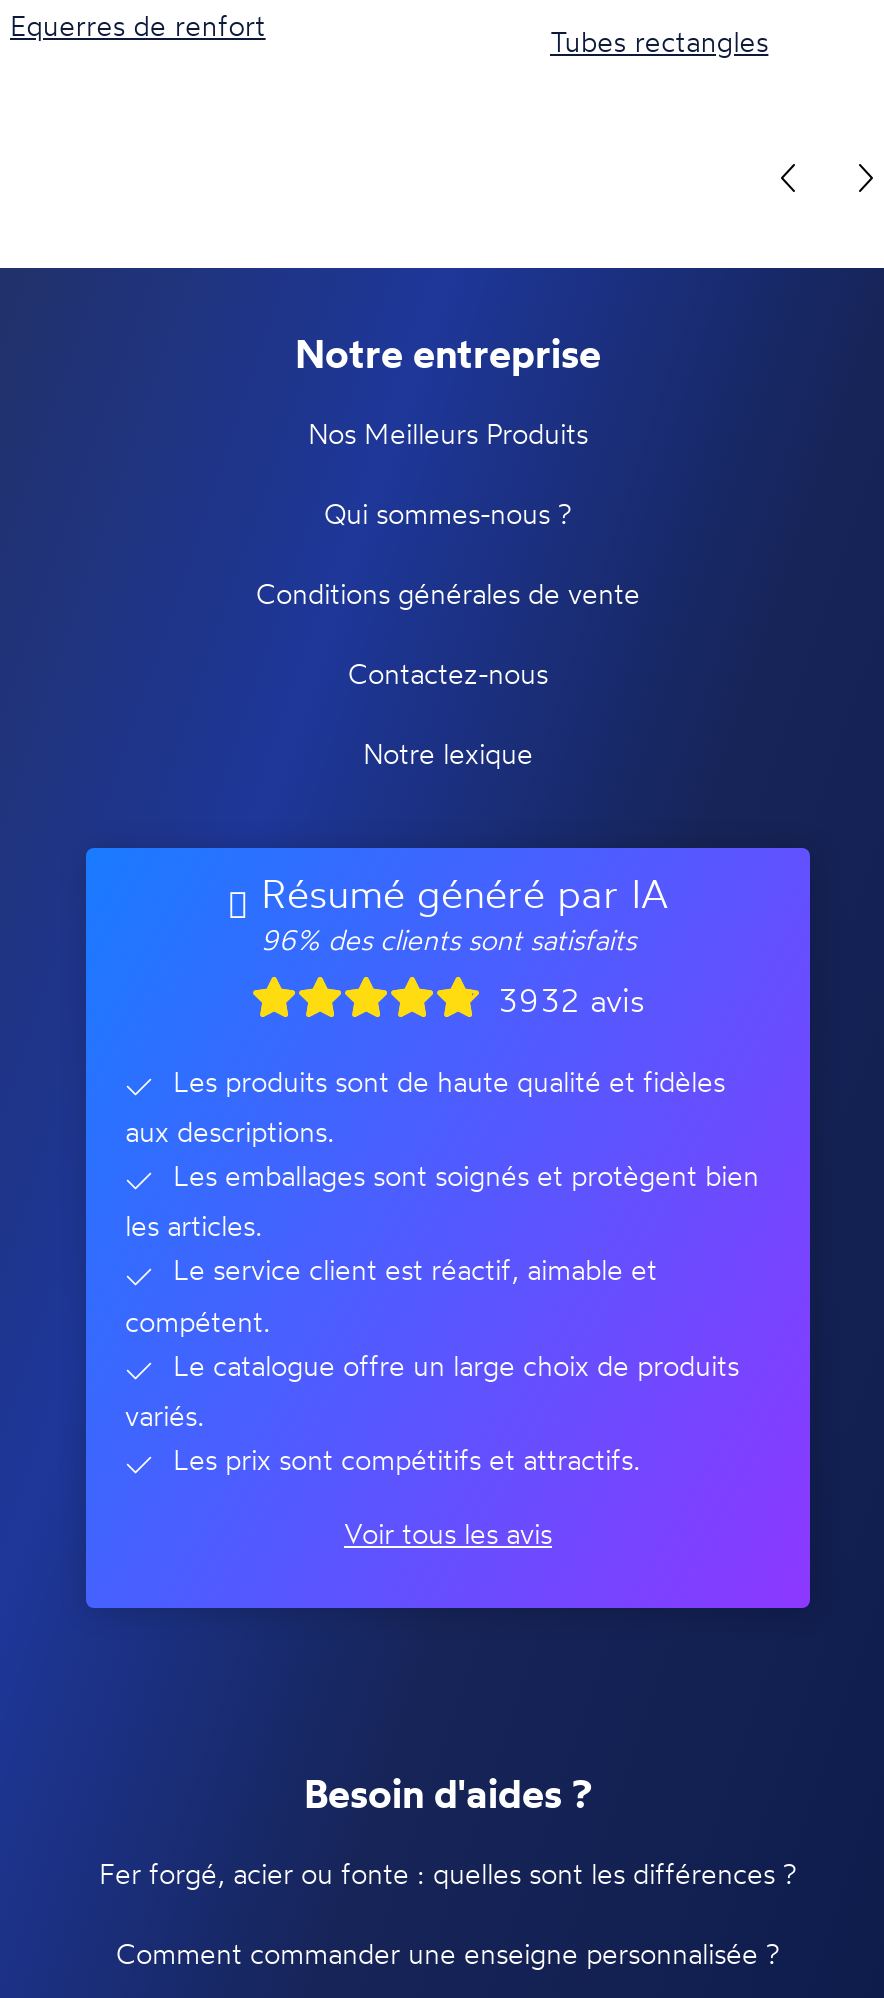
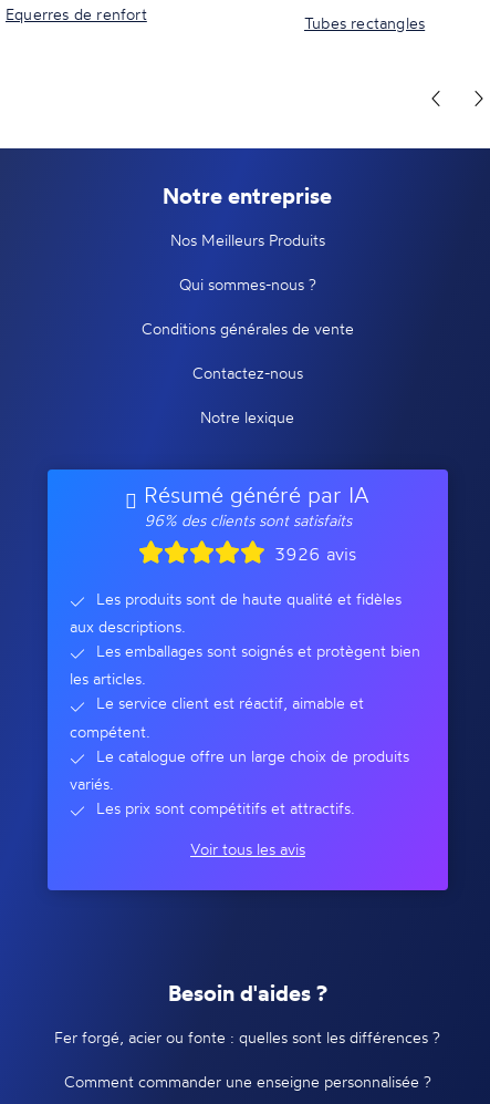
- 3932 avis
+ 3926 avis
